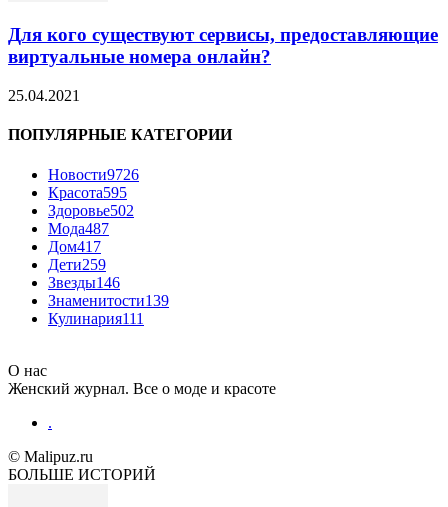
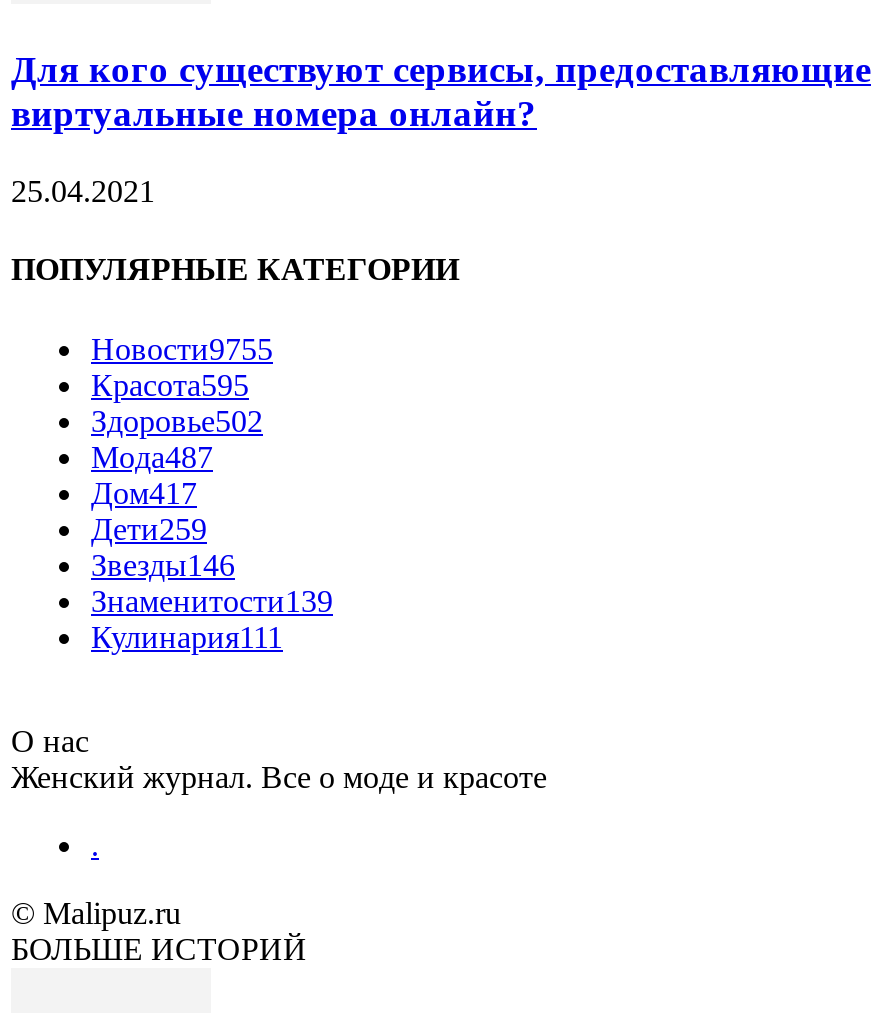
- Новости9726
+ Новости9755
